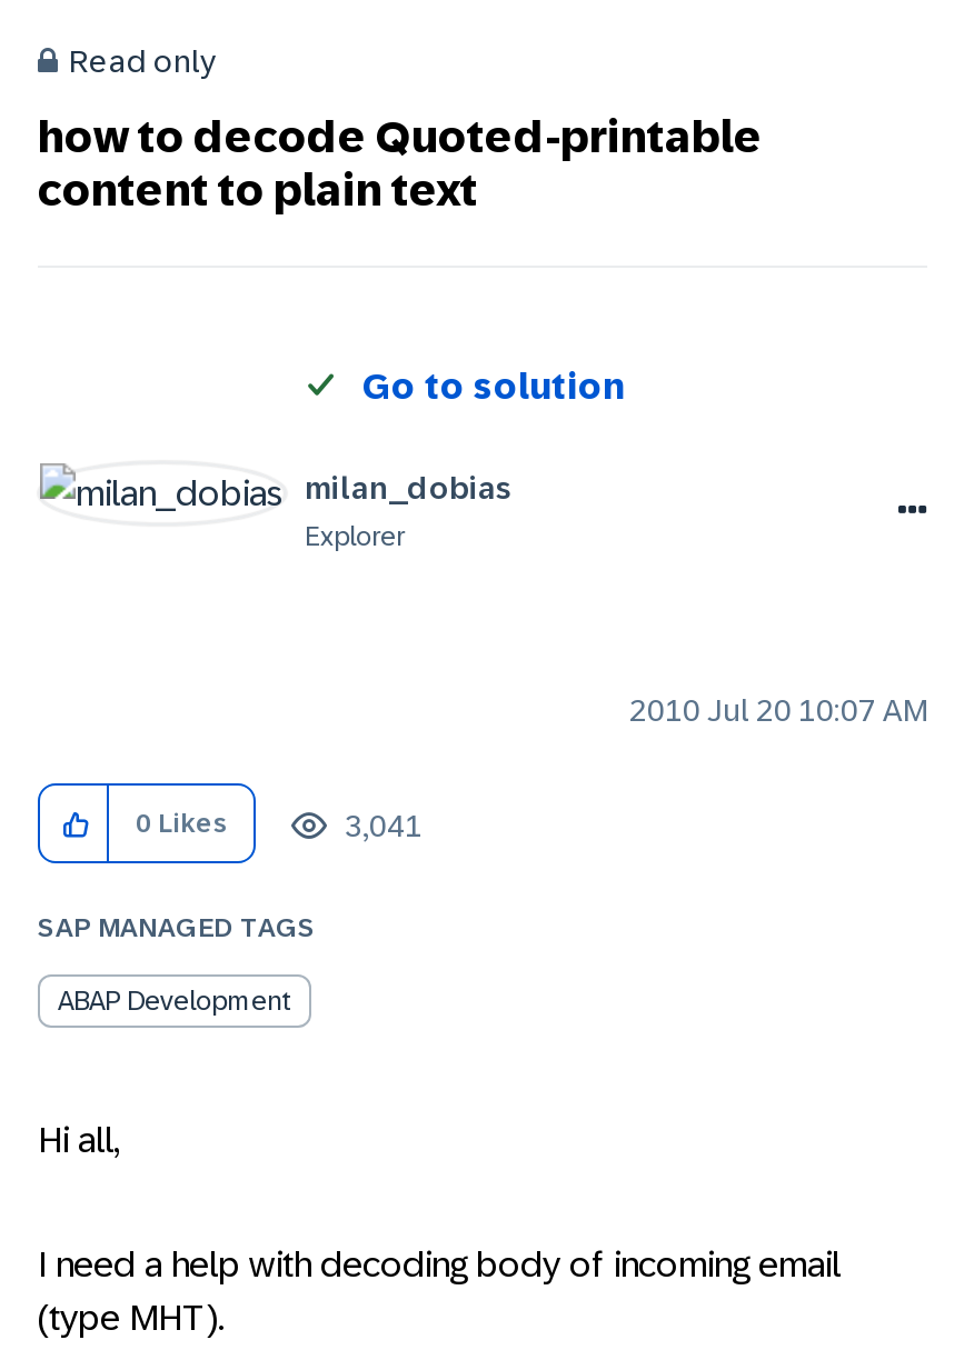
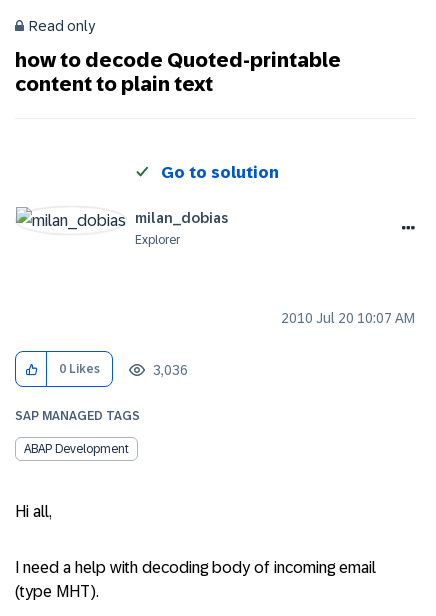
- 3,041
+ 3,036
